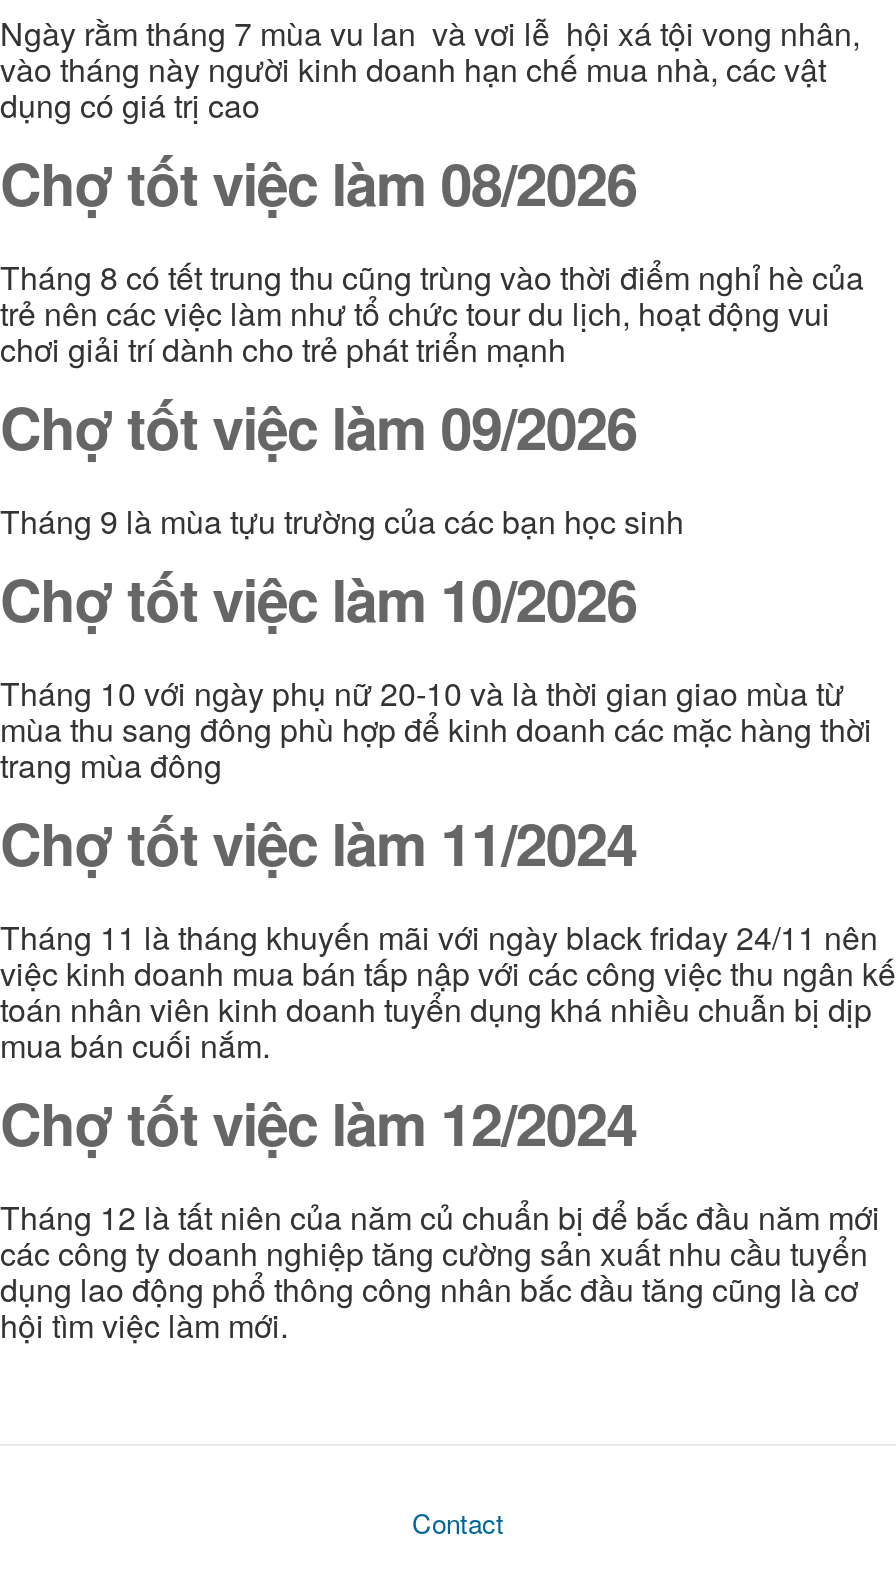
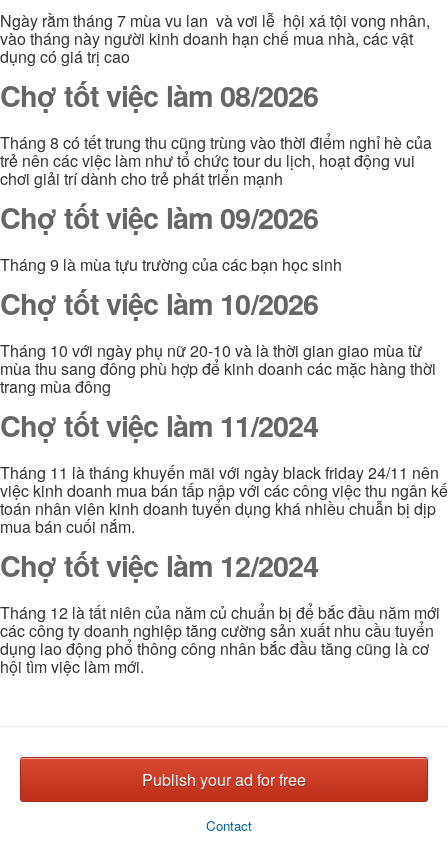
+ Publish your ad for free
